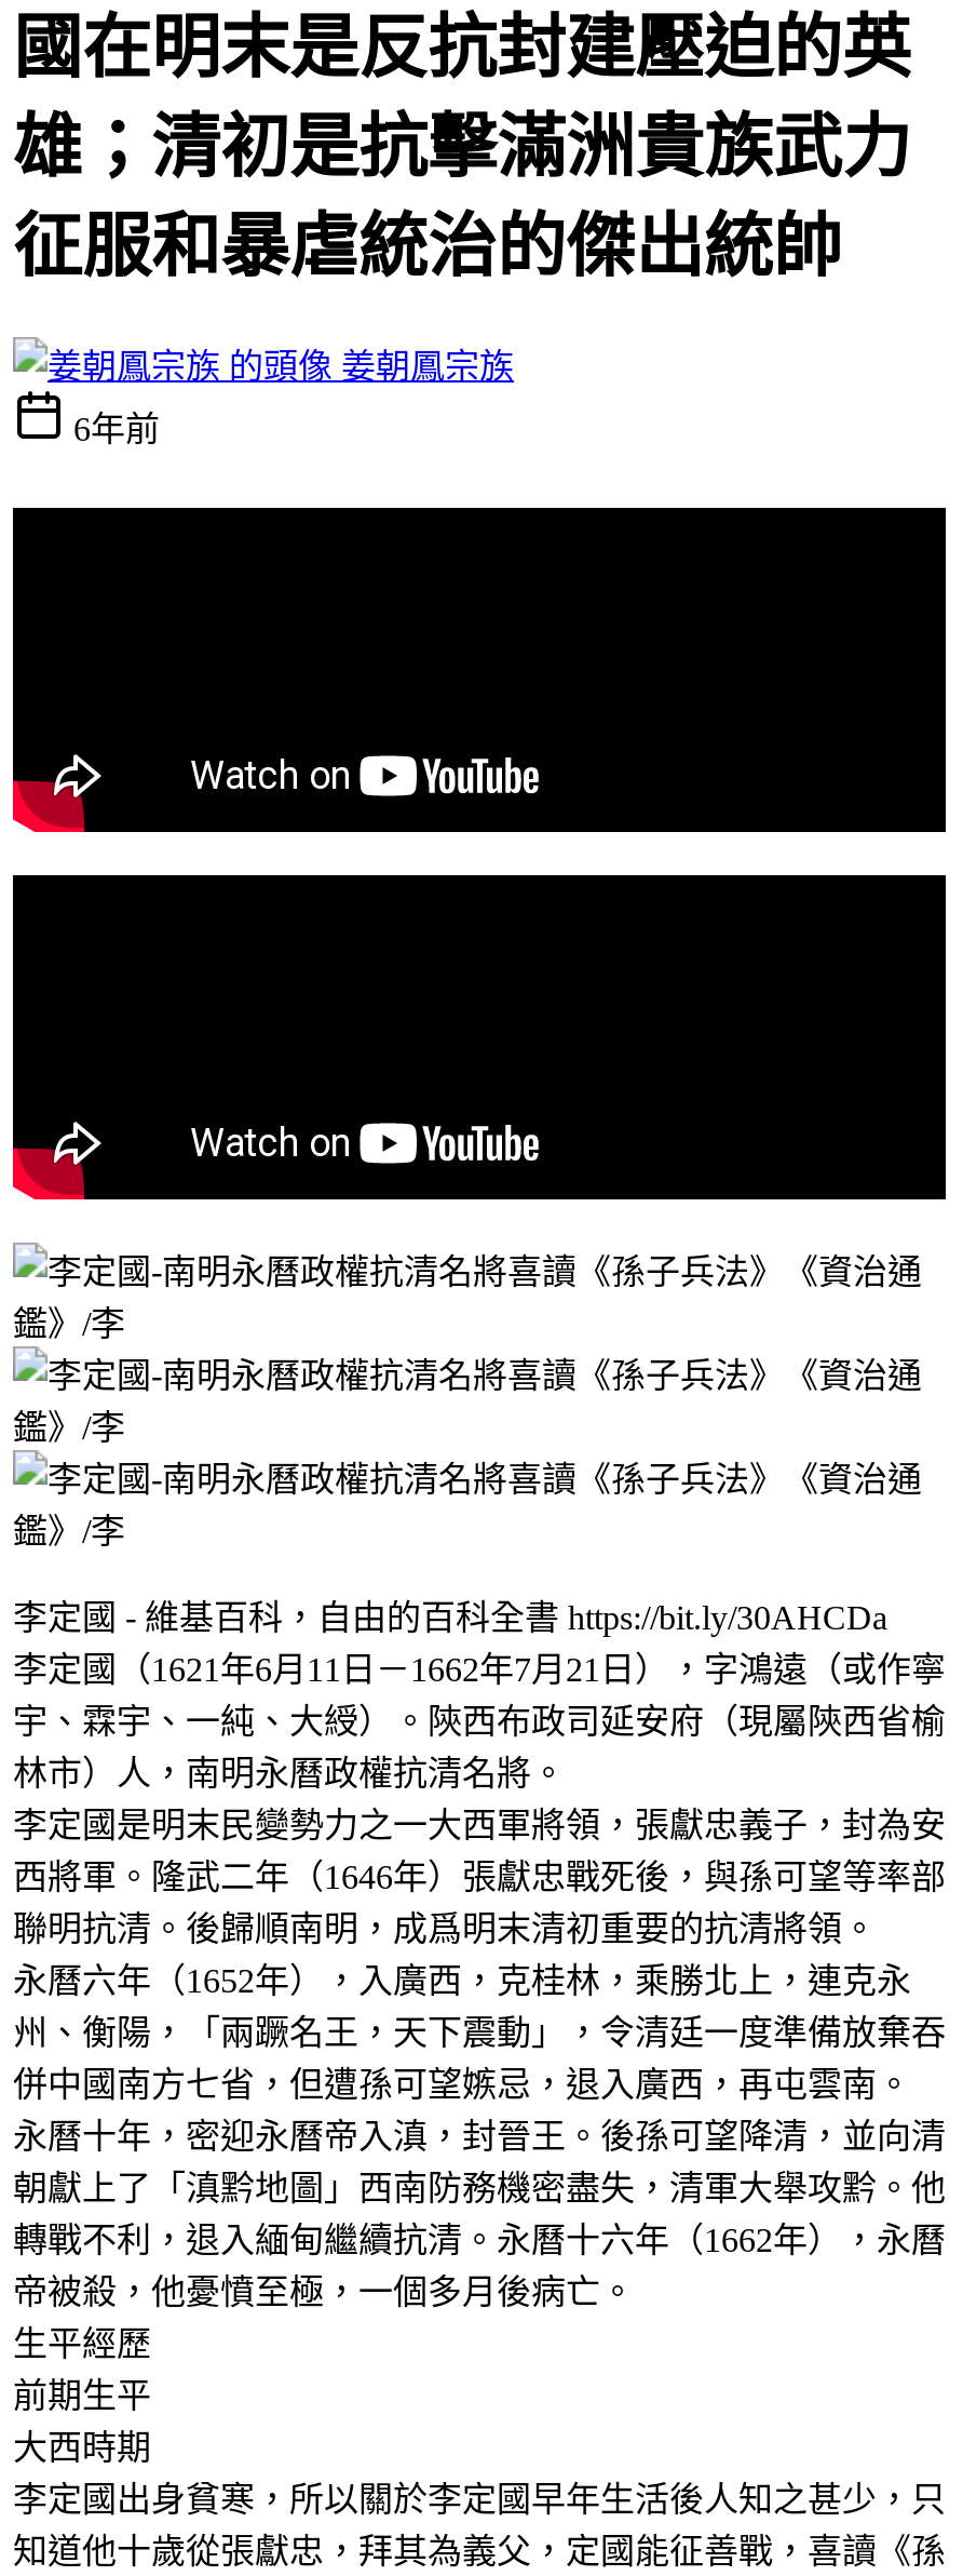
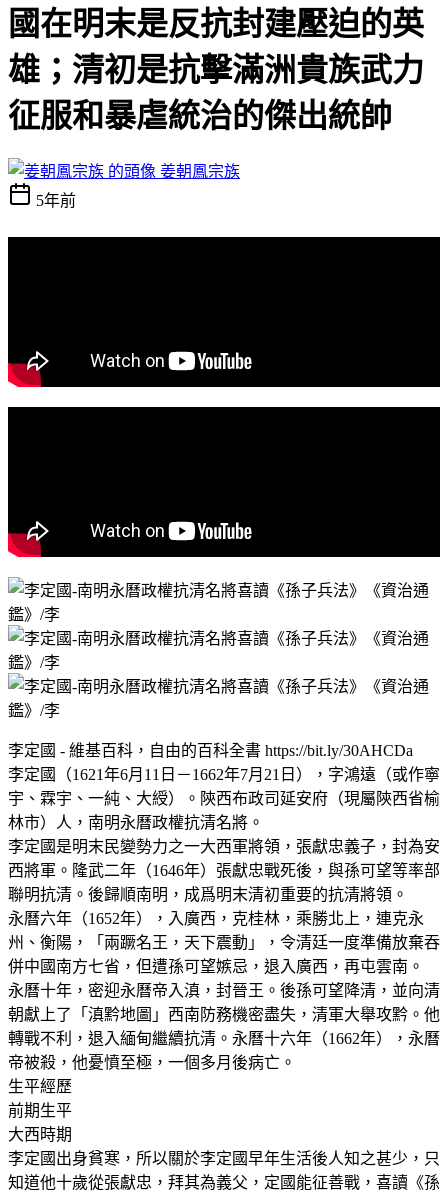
- 6年前
+ 5年前
